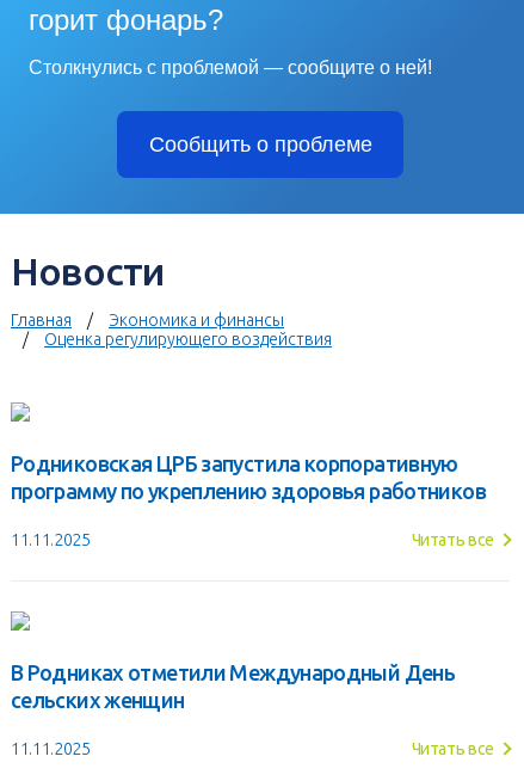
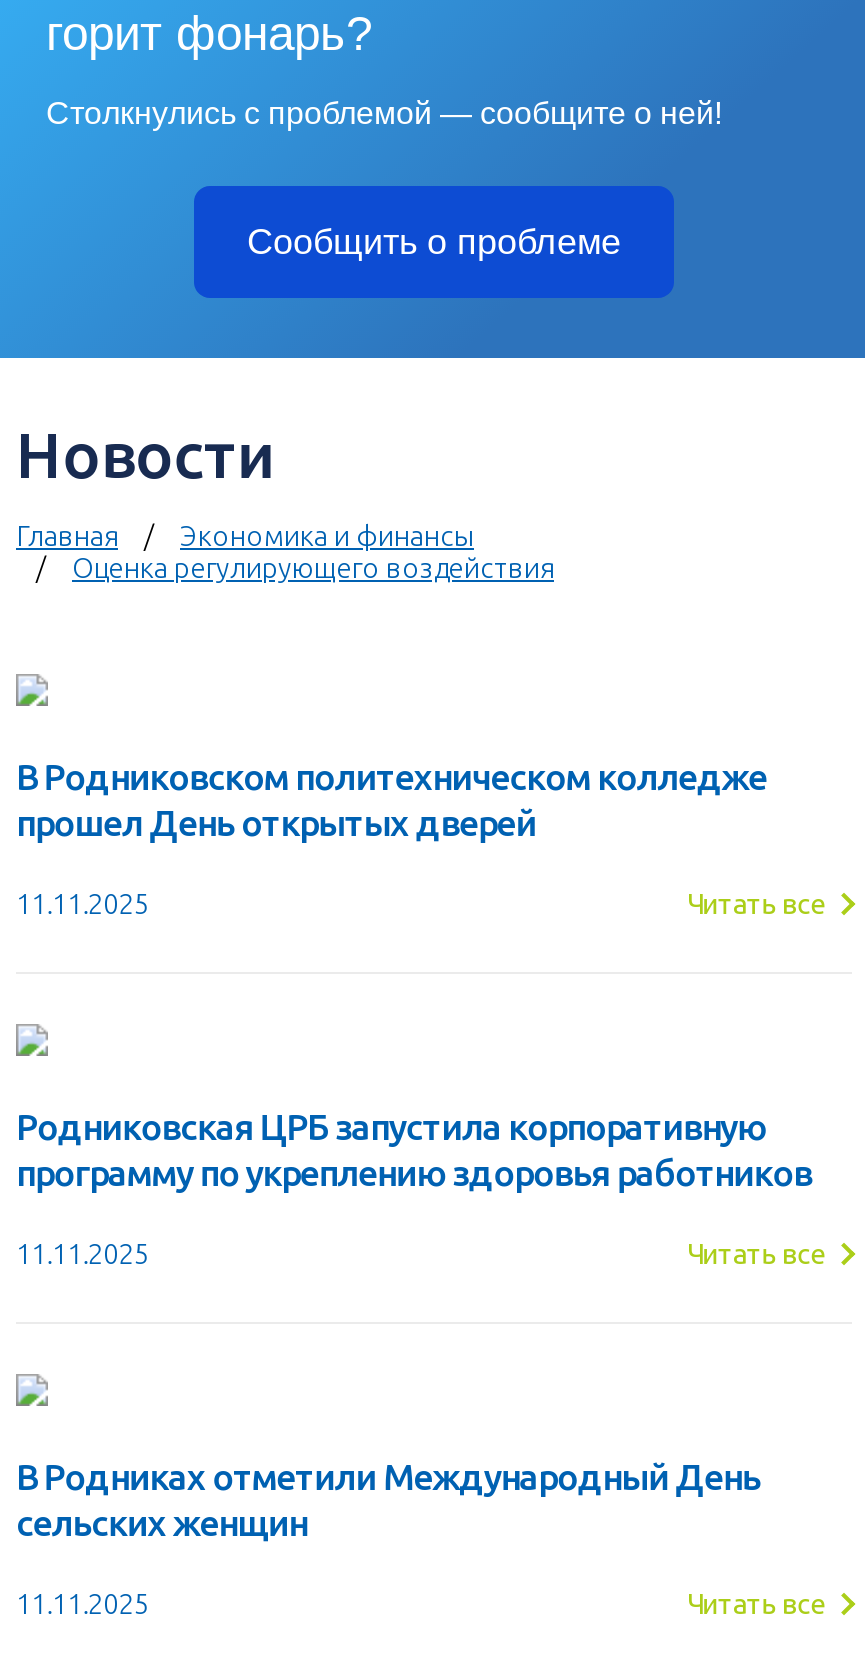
+ В Родниковском политехническом колледже
+ прошел День открытых дверей
+ 11.11.2025
+ Читать все
